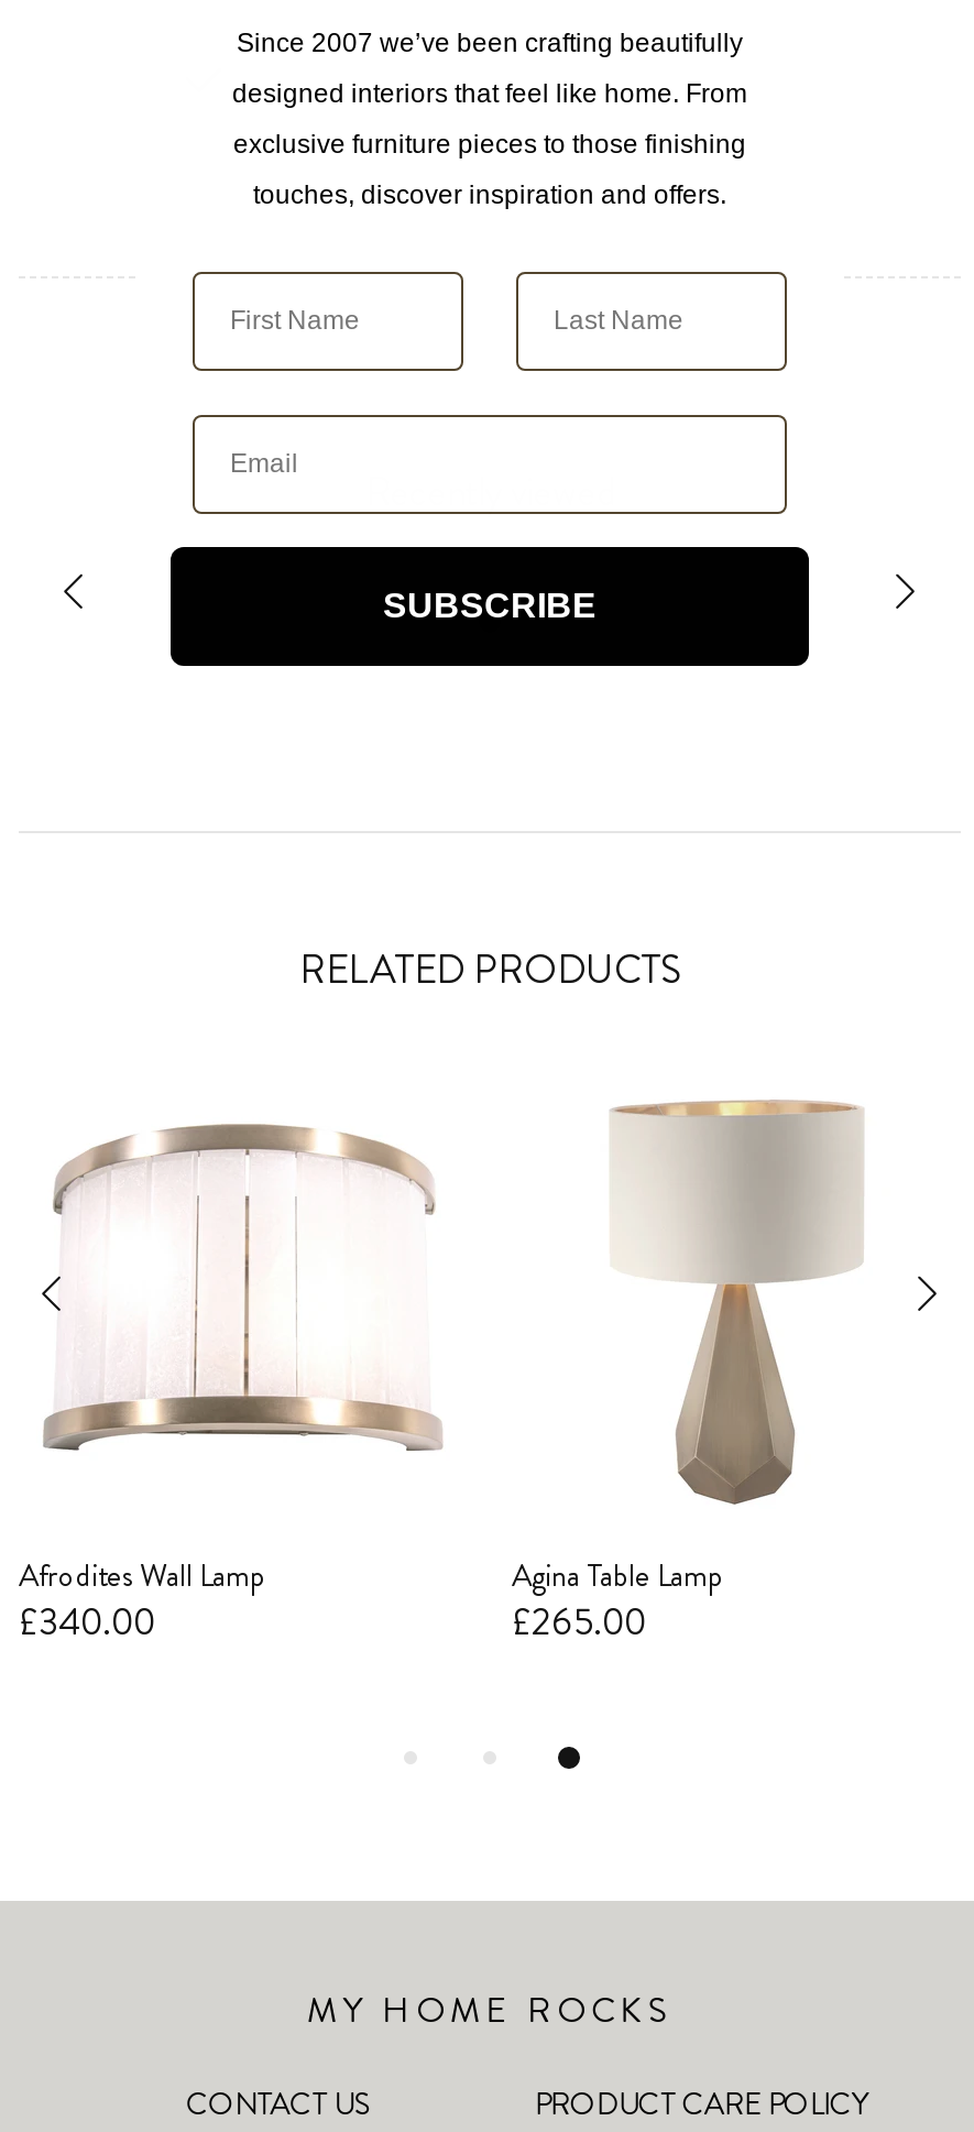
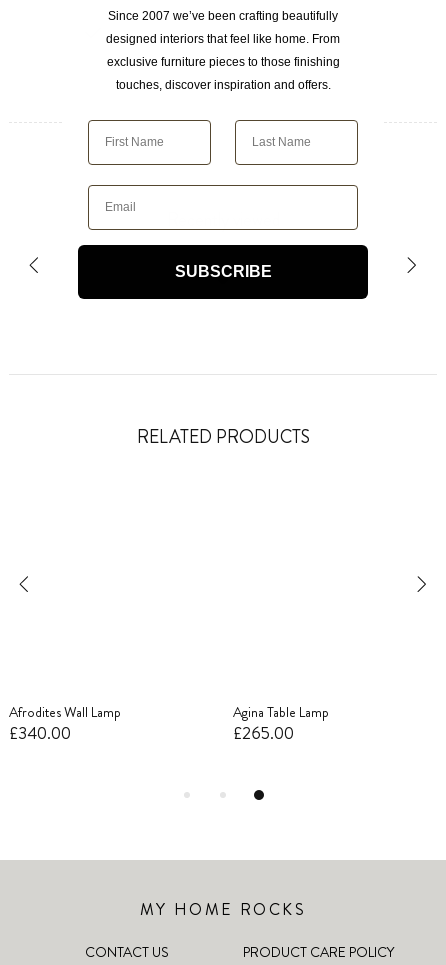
- [image]

- [image]
